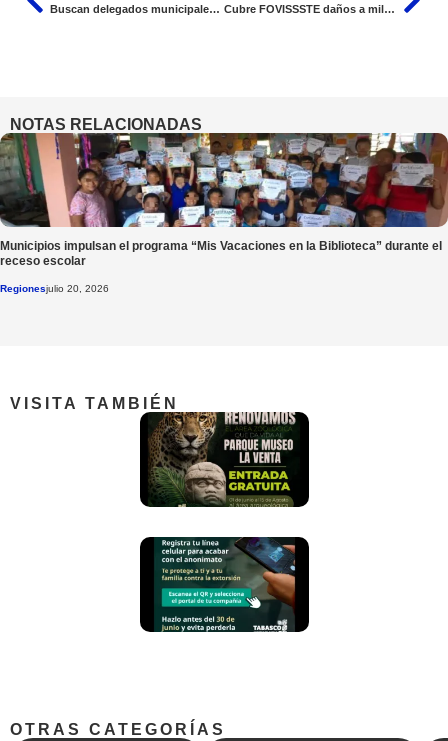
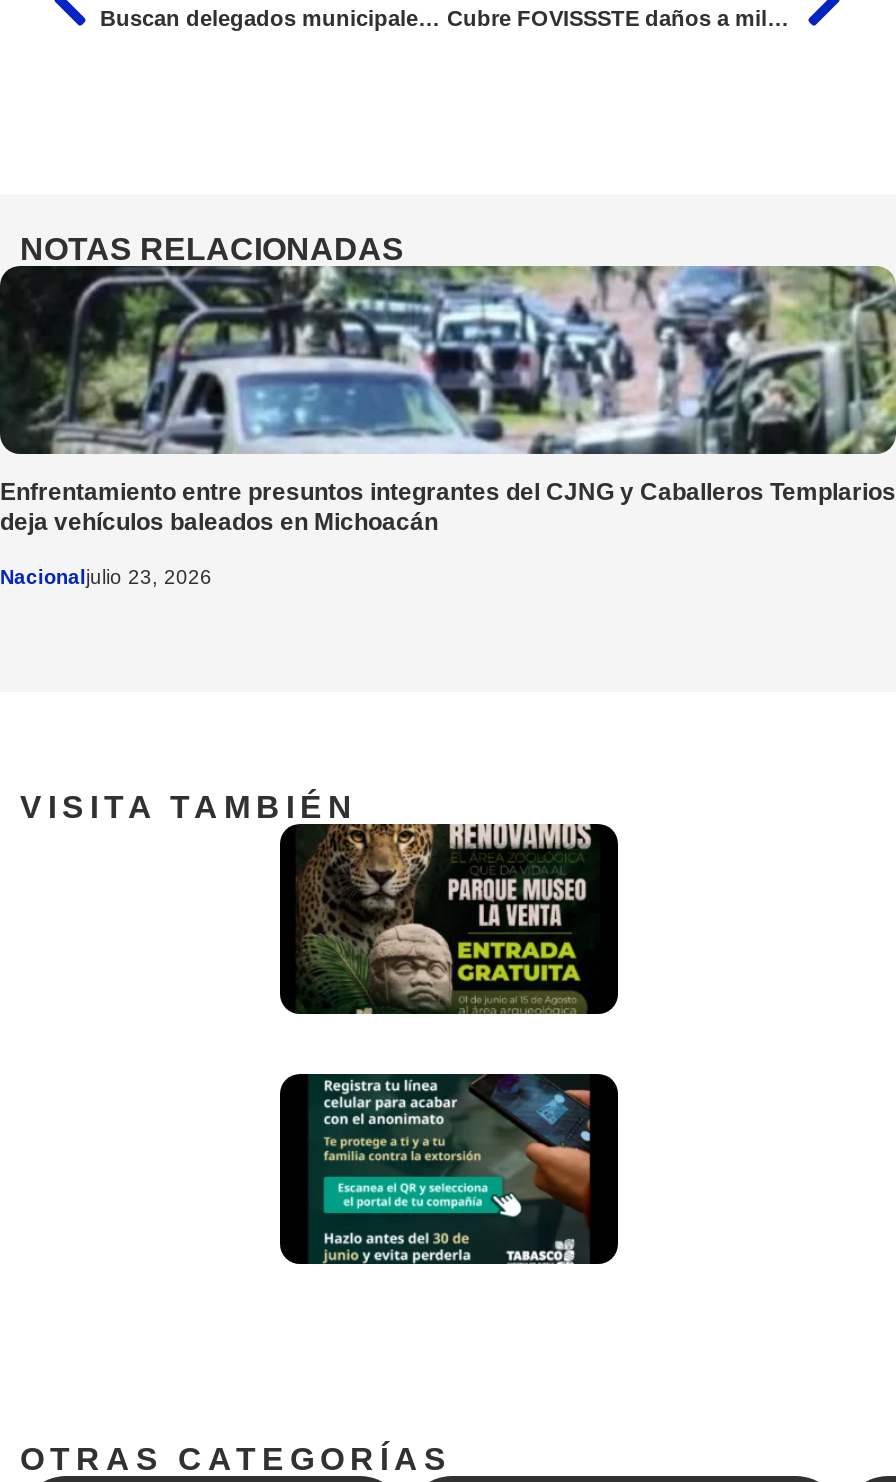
- [image]
- Municipios impulsan el programa “Mis Vacaciones en la Biblioteca” durante el
- receso escolar
+ [image]
+ Enfrentamiento entre presuntos integrantes del CJNG y Caballeros Templarios
+ deja vehículos baleados en Michoacán

- Regionesjulio 20, 2026
+ Nacionaljulio 23, 2026
